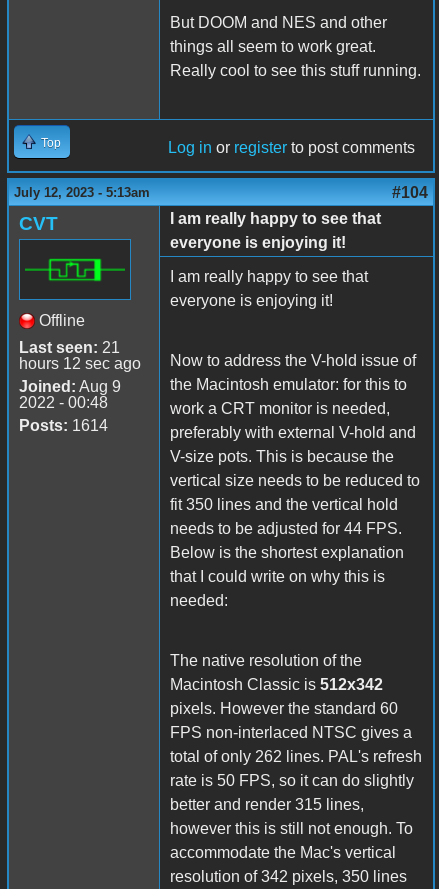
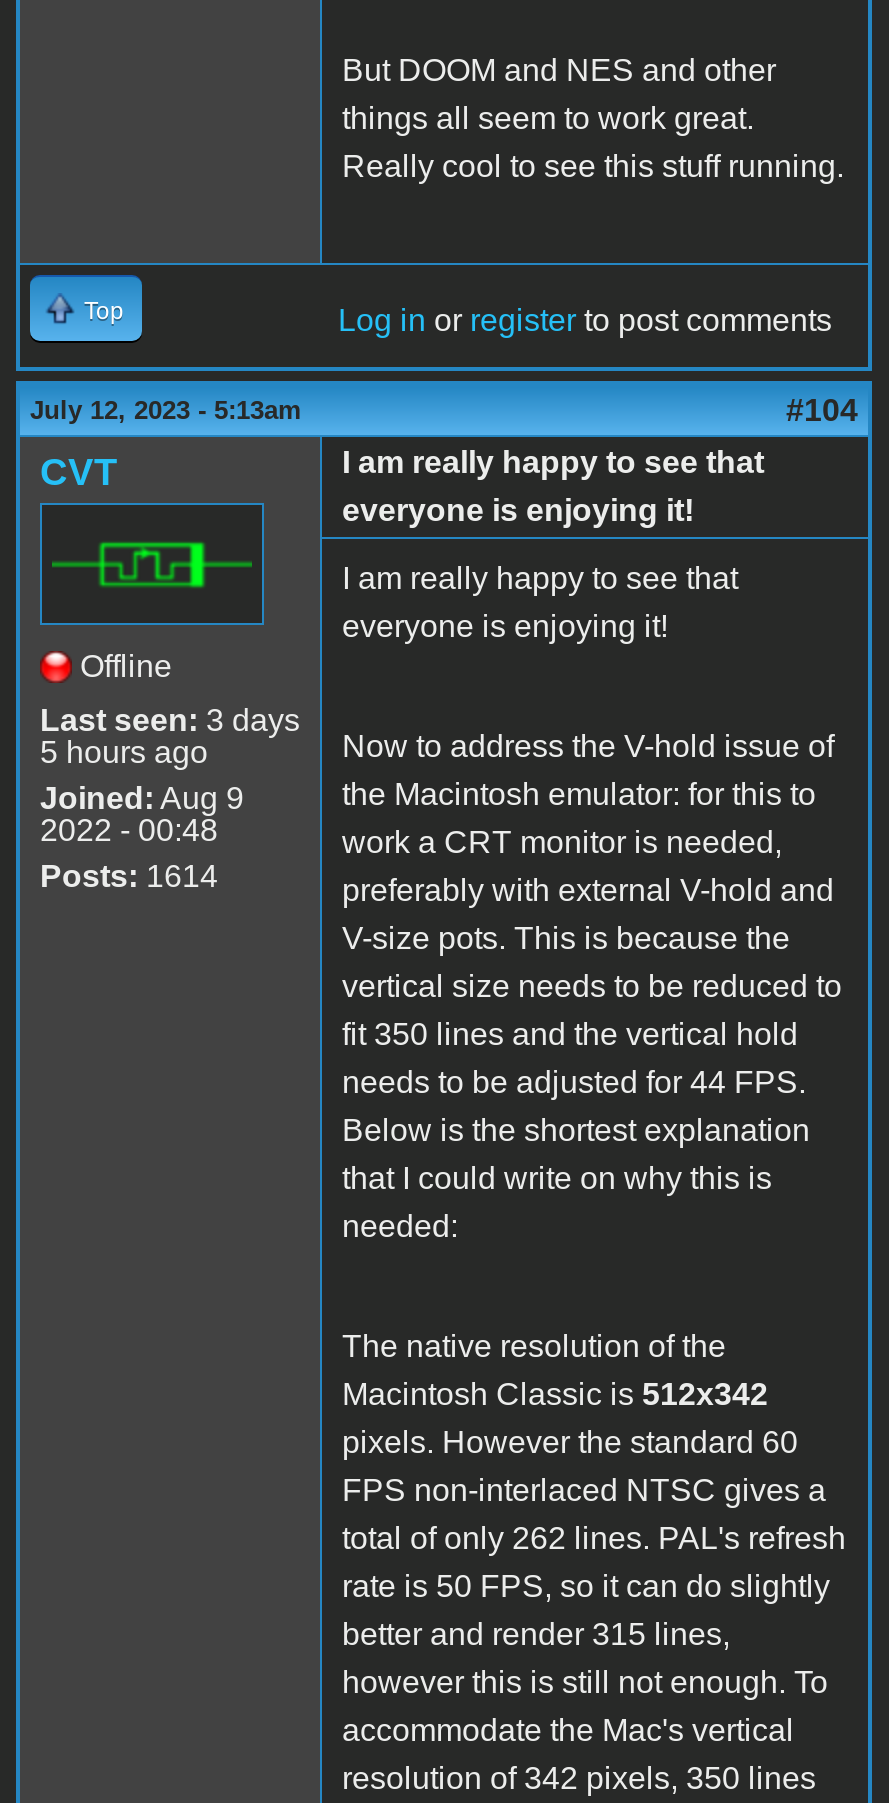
- Last seen: 21
- hours 12 sec ago
+ Last seen: 3 days
+ 5 hours ago
